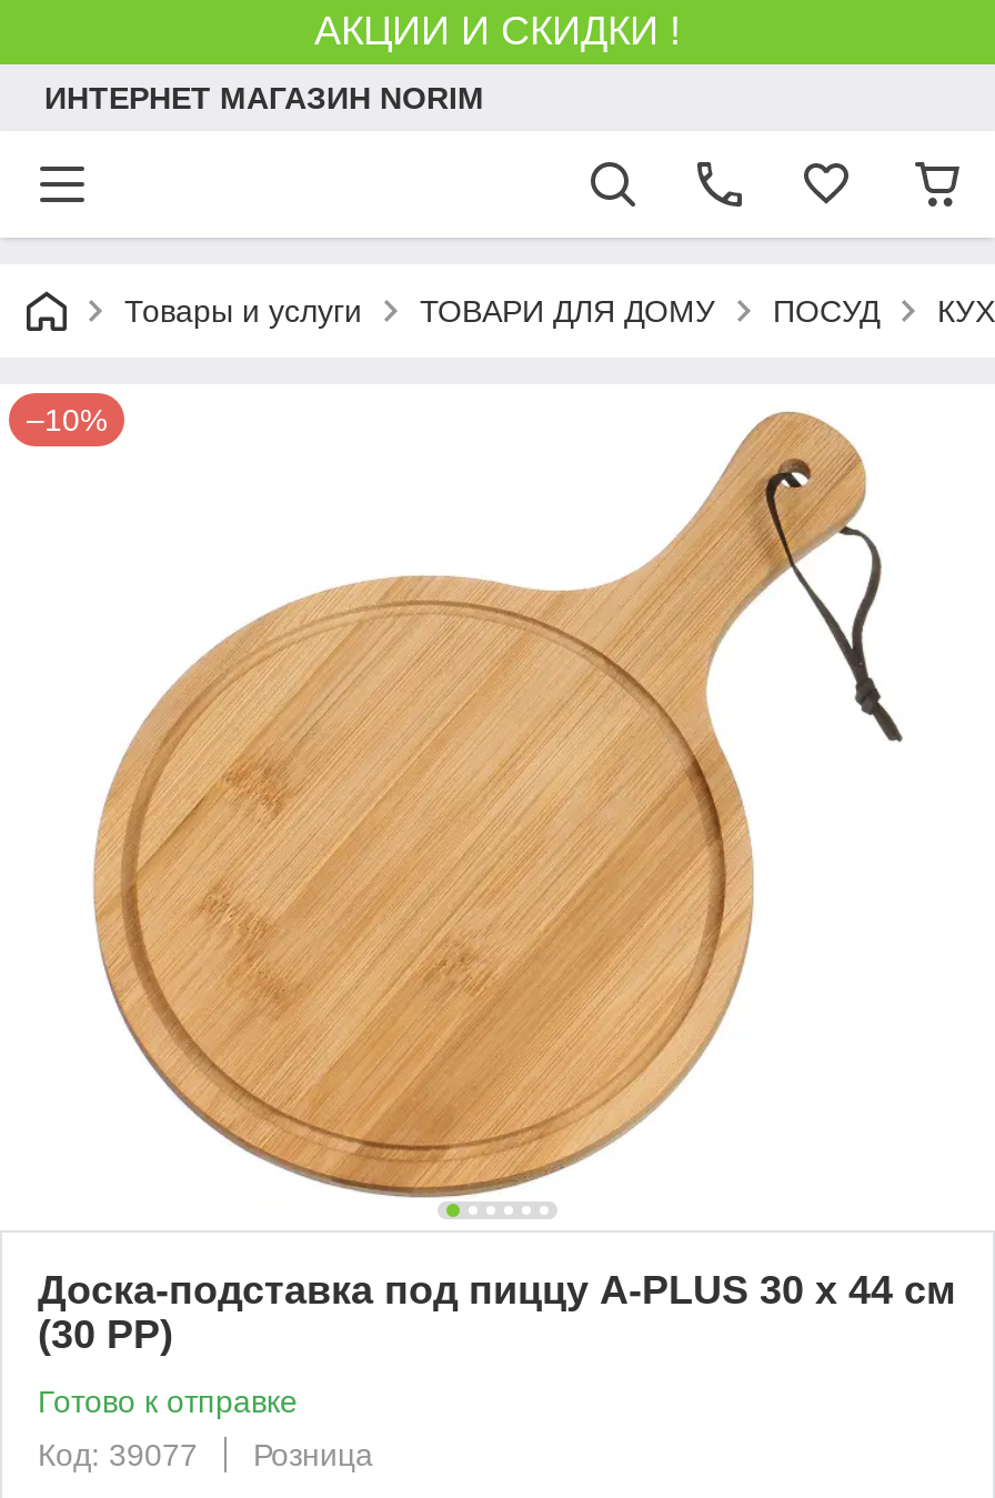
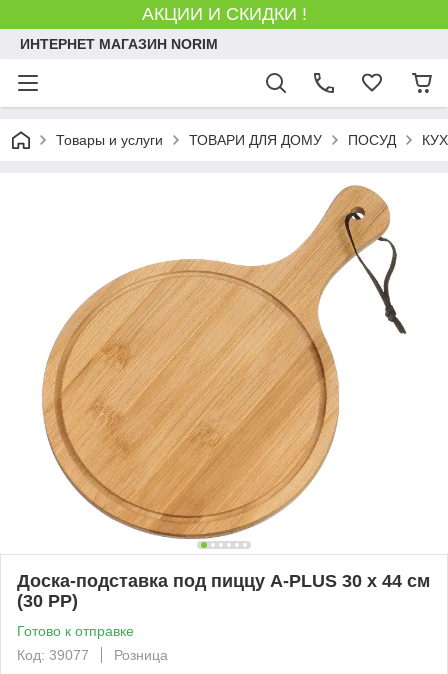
- –10%
